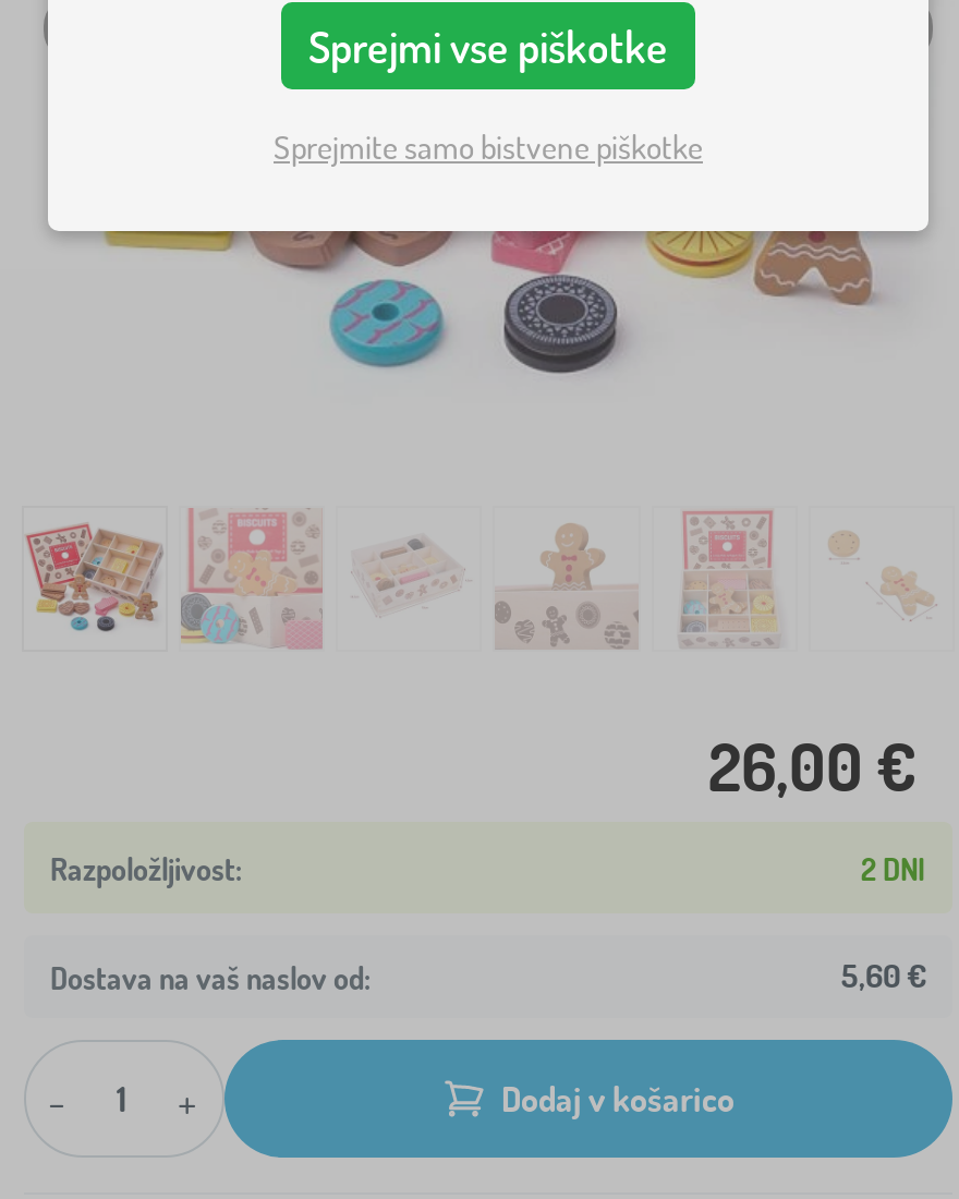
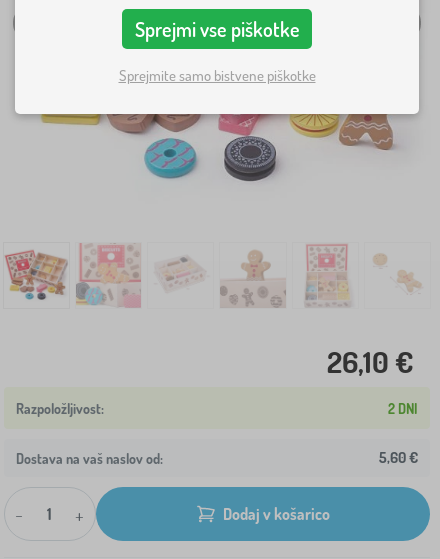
- 26,00 €
+ 26,10 €
